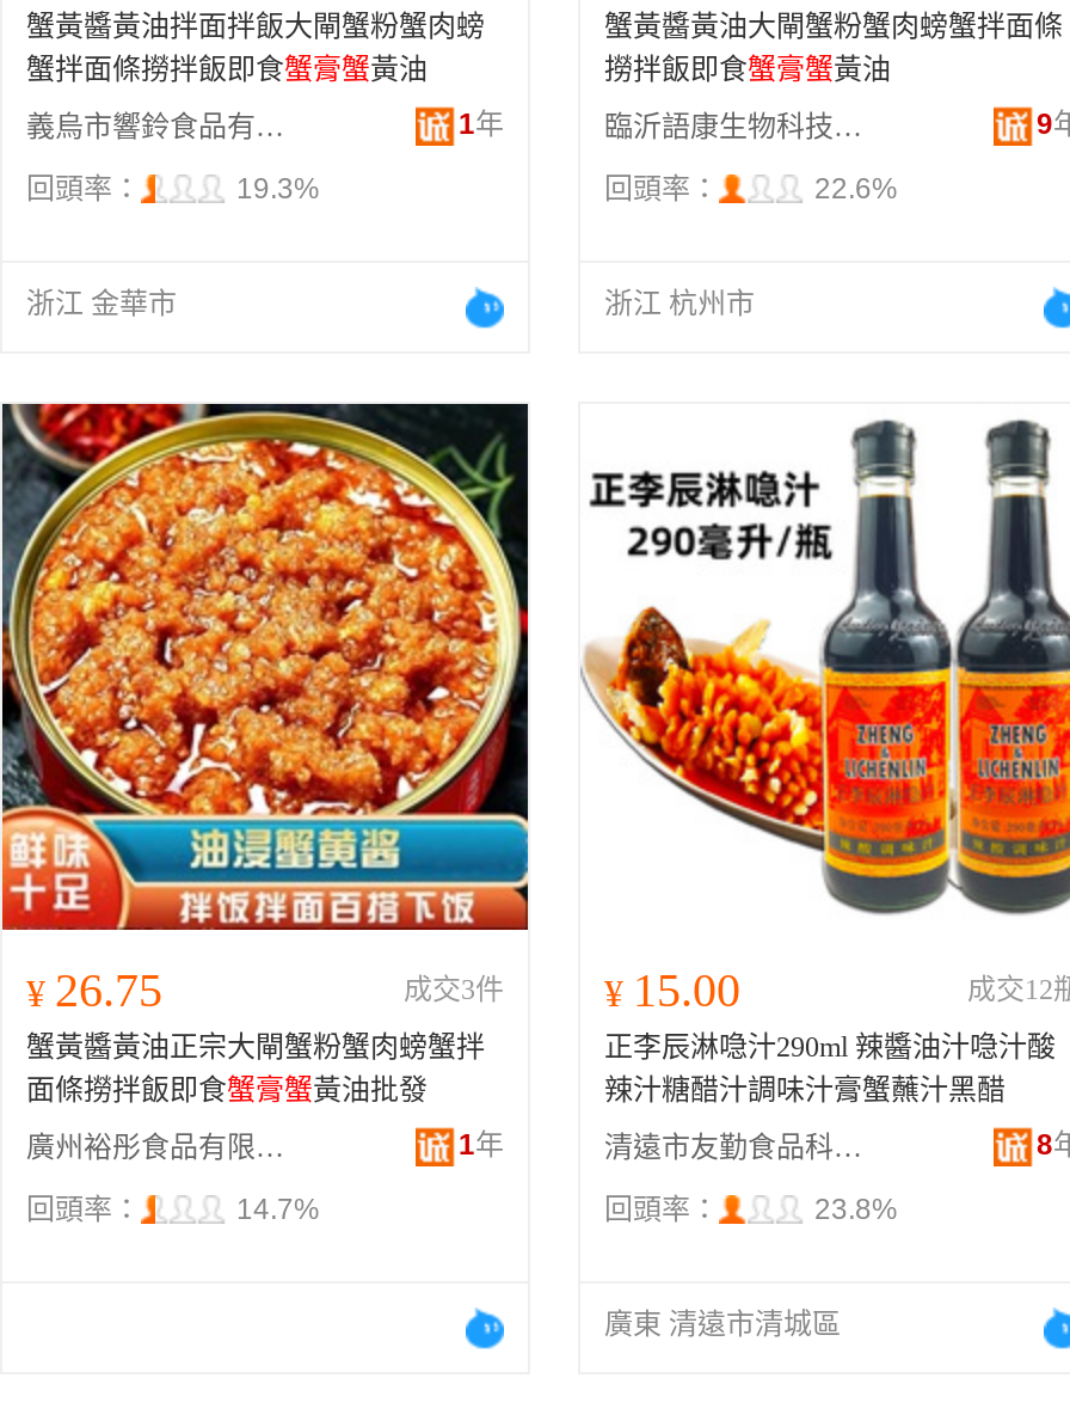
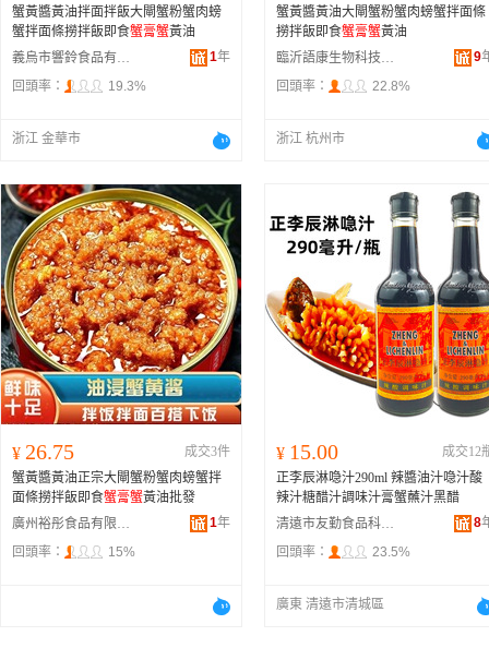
- 22.6%
+ 22.8%

- 14.7%
+ 15%

- 23.8%
+ 23.5%
